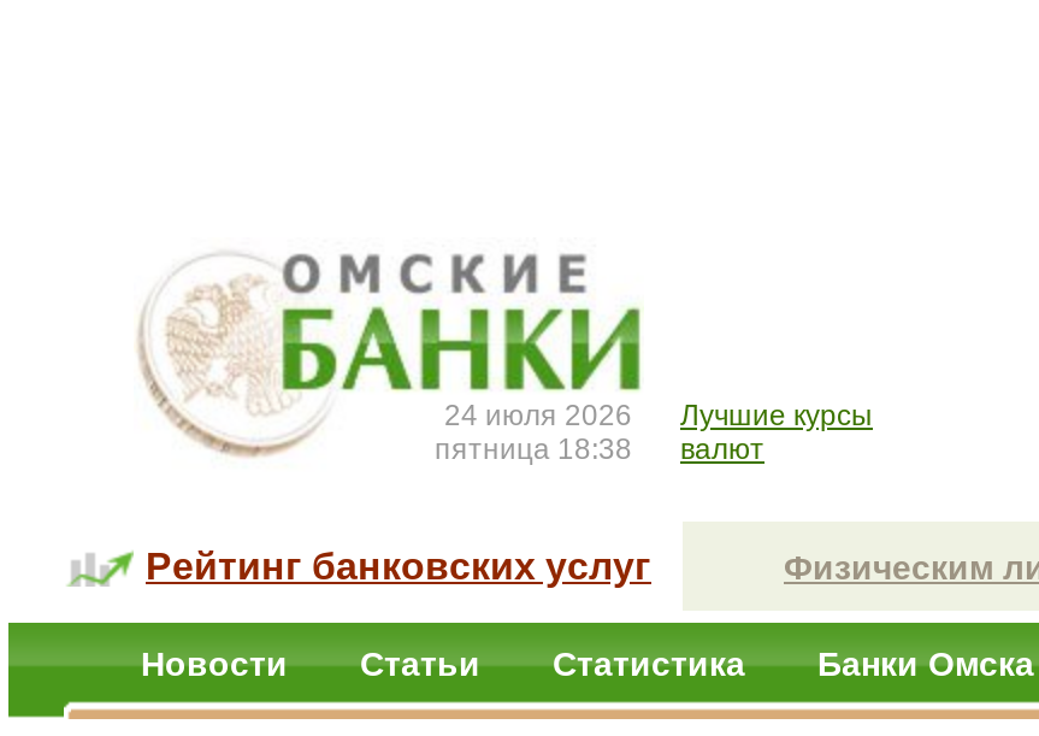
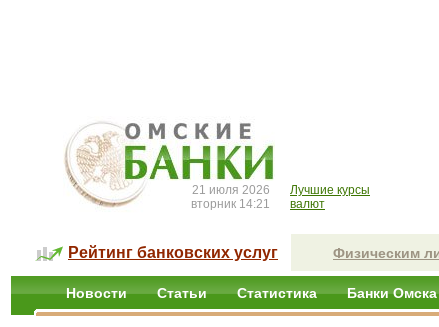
- 24 июля 2026
- пятница 18:38
+ 21 июля 2026
+ вторник 14:21
